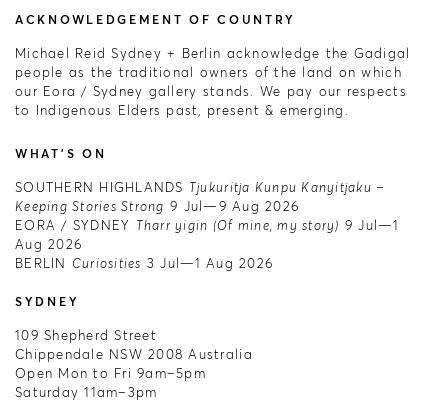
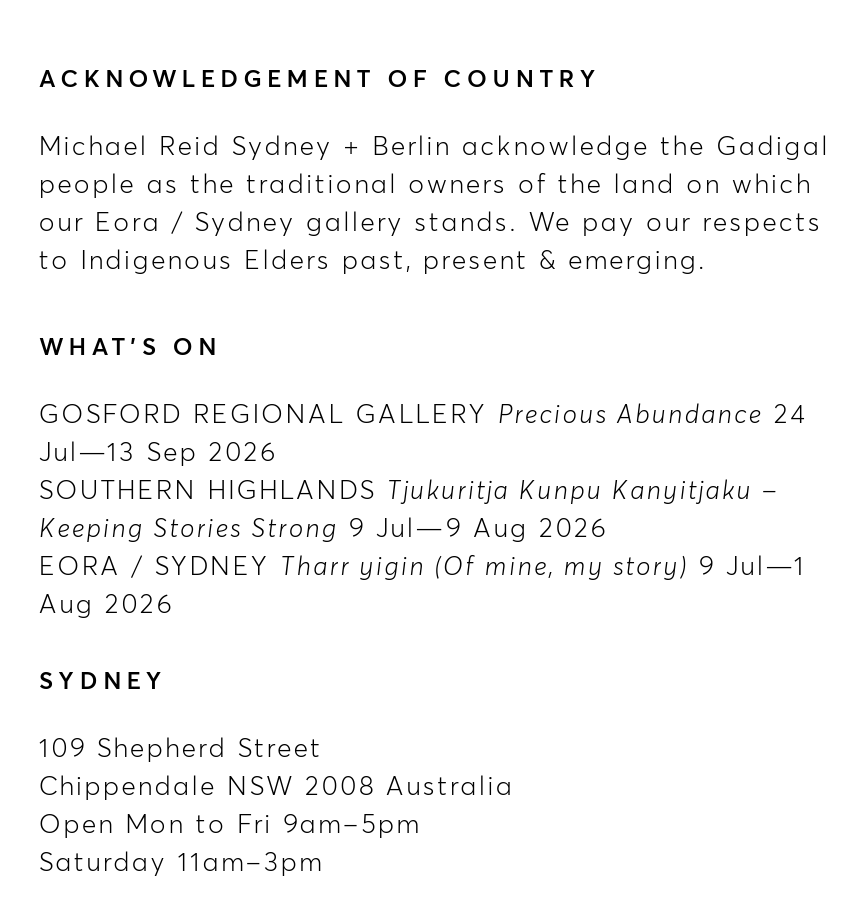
+ GOSFORD REGIONAL GALLERY Precious Abundance 24
+ Jul—13 Sep 2026

moved down: SOUTHERN HIGHLANDS Tjukuritja Kunpu Kanyitjaku – | Keeping Stories Strong 9 Jul—9 Aug 2026 | EORA / SYDNEY Tharr yigin (Of mine, my story) 9 Jul—1 | Aug 2026

- BERLIN Curiosities 3 Jul—1 Aug 2026
